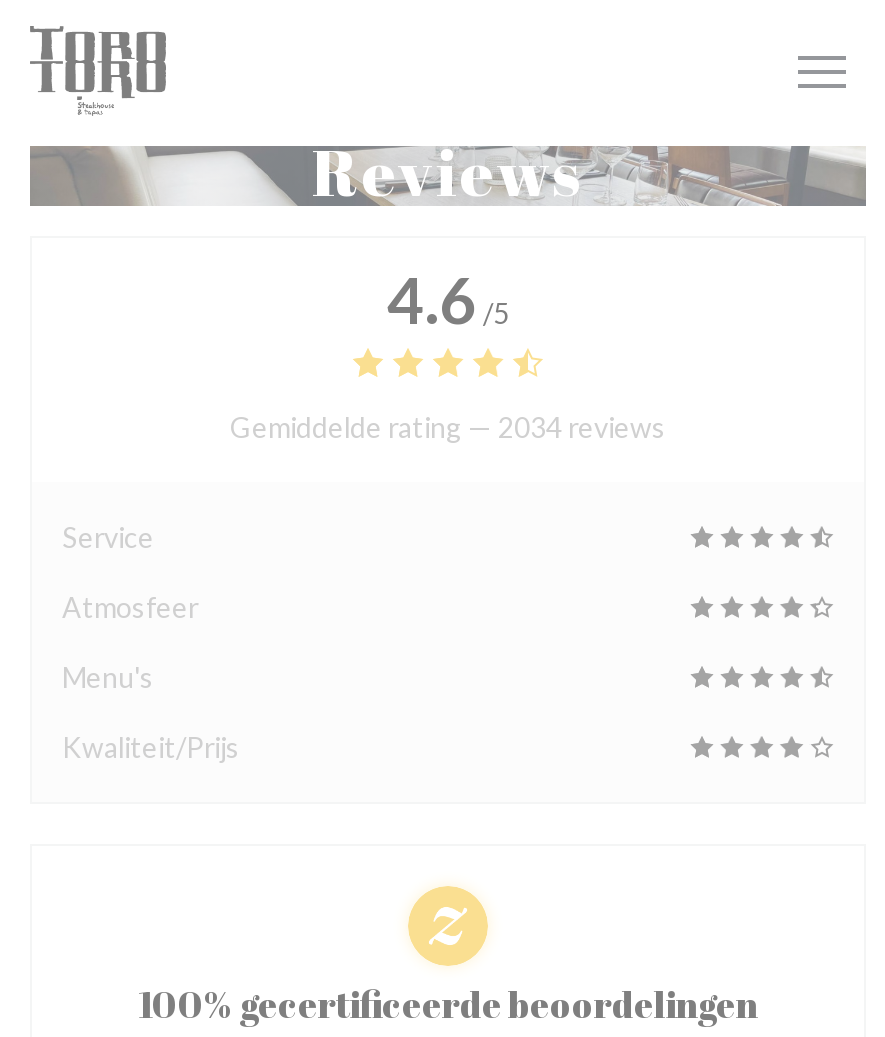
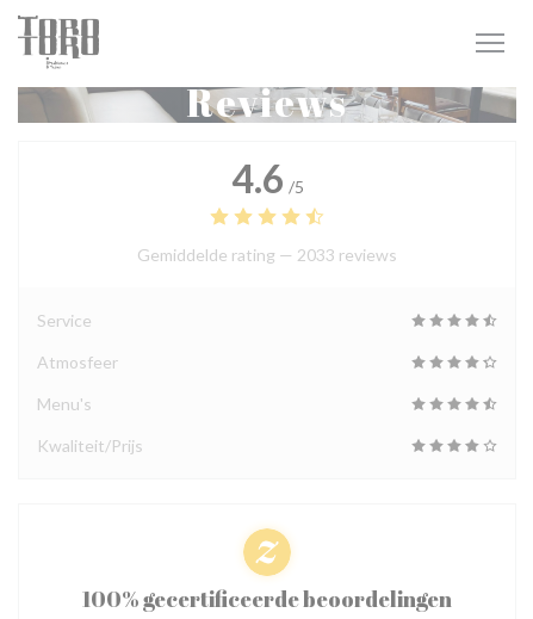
- Gemiddelde rating — 2034 reviews
+ Gemiddelde rating — 2033 reviews
